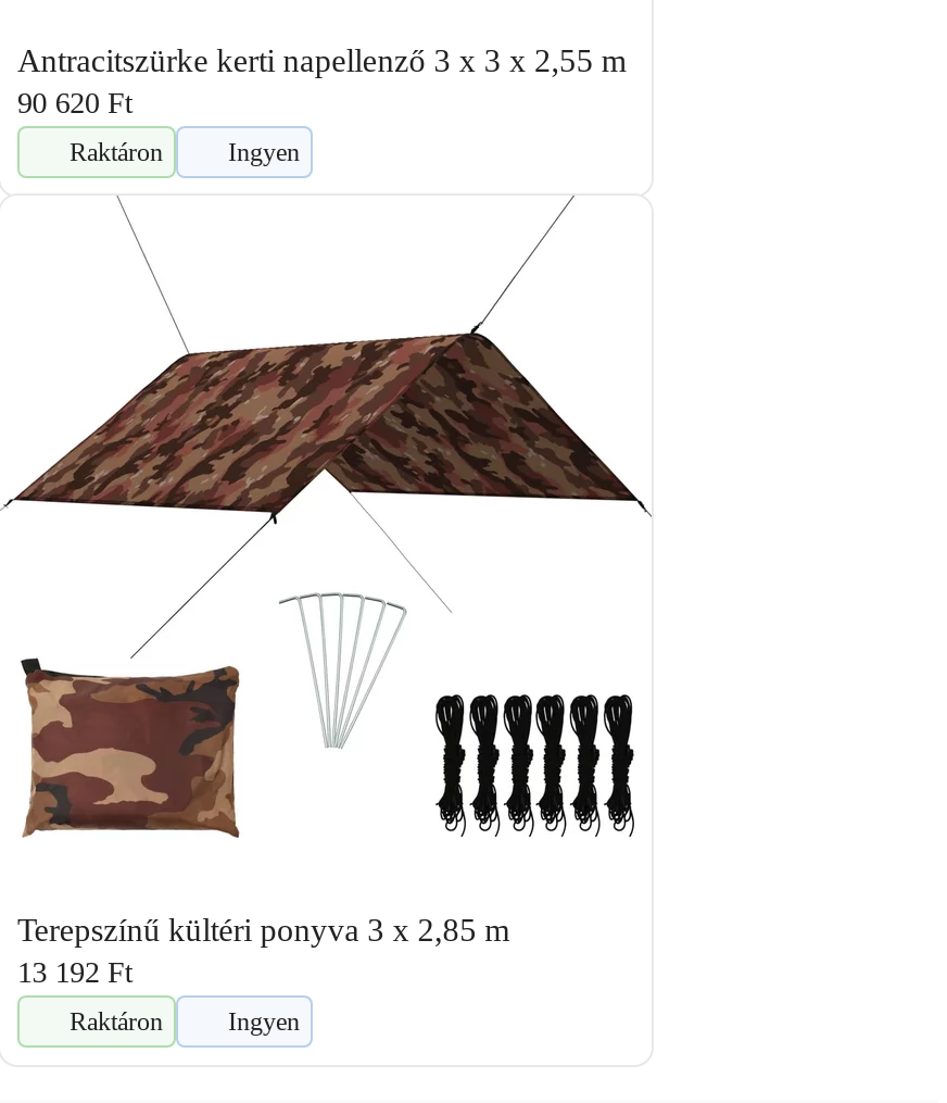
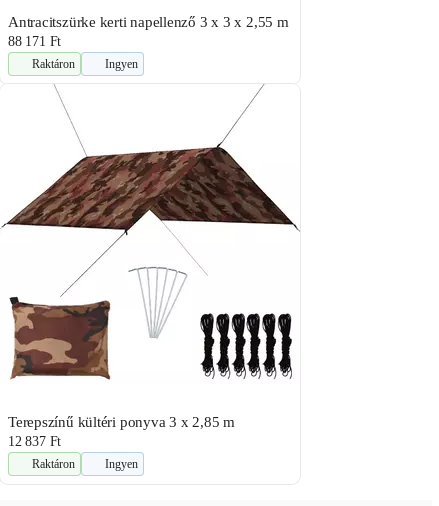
- 90 620 Ft
+ 88 171 Ft

- 13 192 Ft
+ 12 837 Ft
